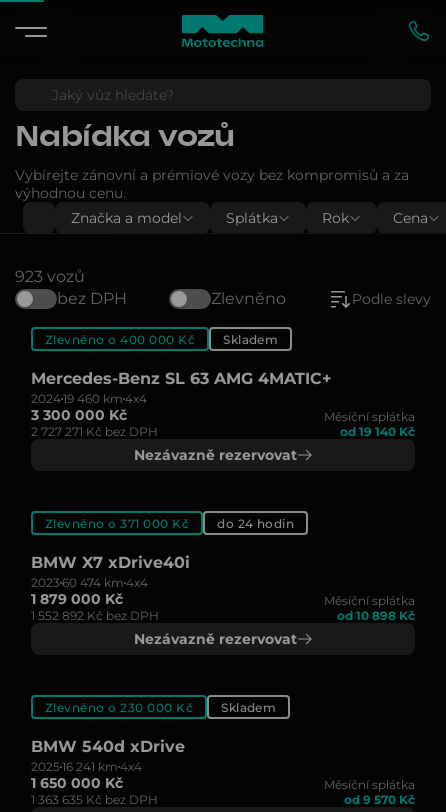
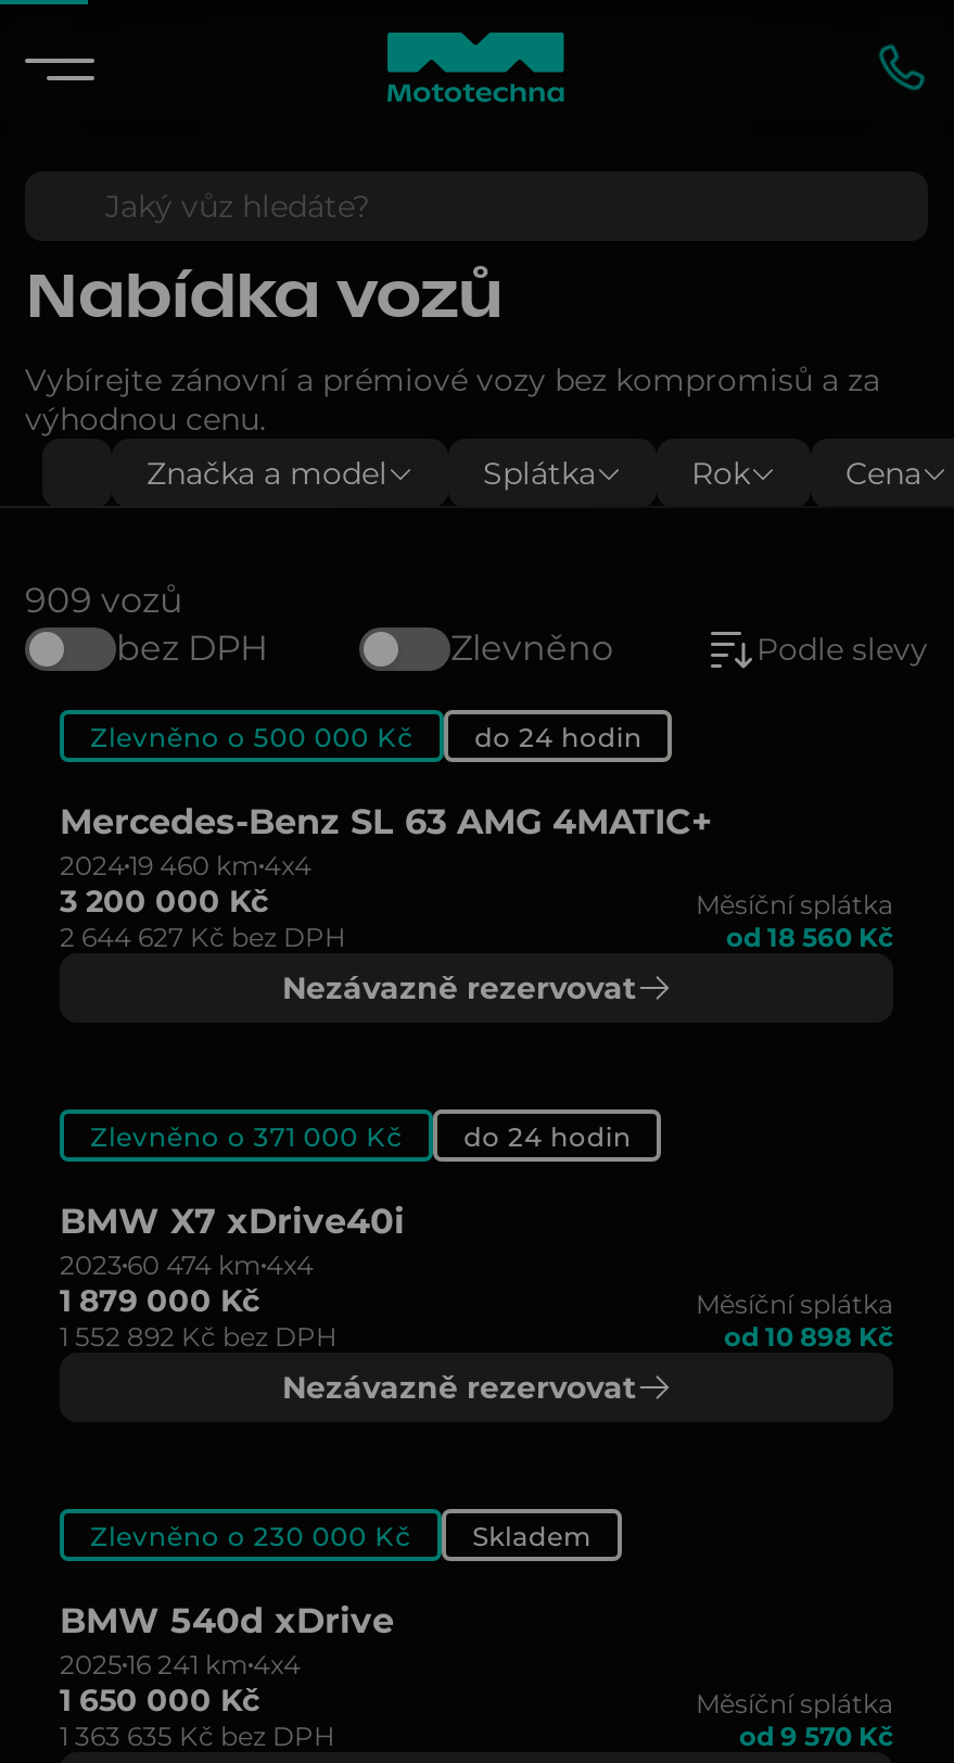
- 923 vozů
+ 909 vozů

- Zlevněno o 400 000 Kč
- Skladem
+ Zlevněno o 500 000 Kč
+ do 24 hodin

- 3 300 000 Kč
+ 3 200 000 Kč

- 2 727 271 Kč bez DPH
+ 2 644 627 Kč bez DPH

- od 19 140 Kč
+ od 18 560 Kč
